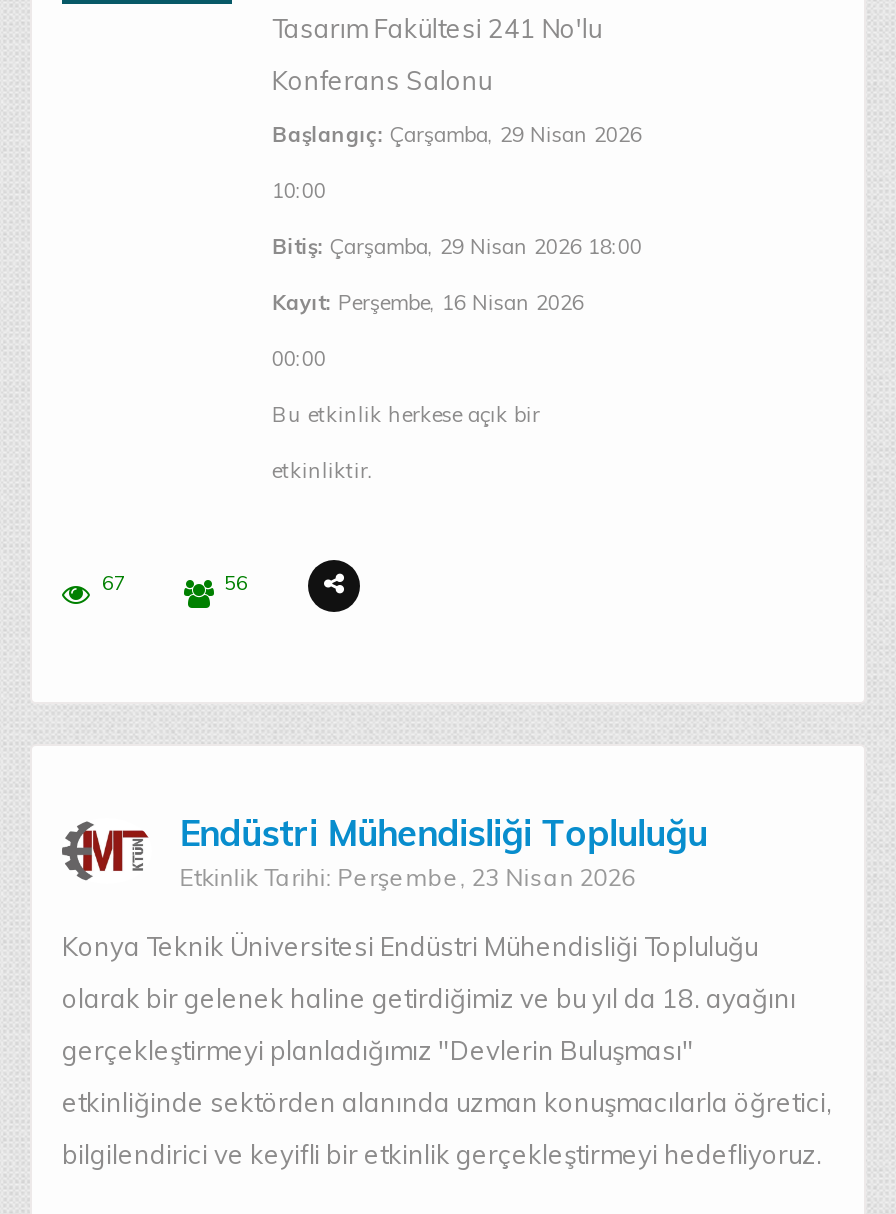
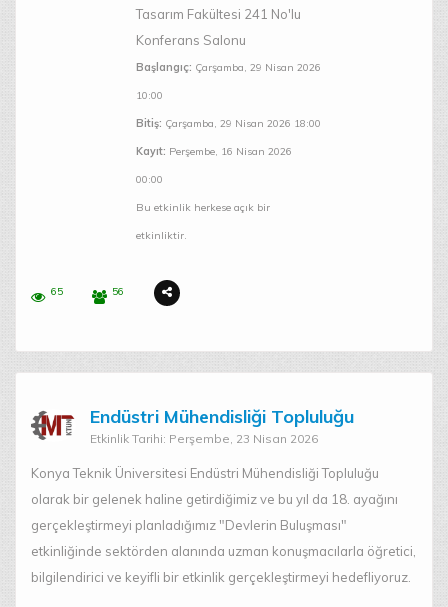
- 67
+ 65
